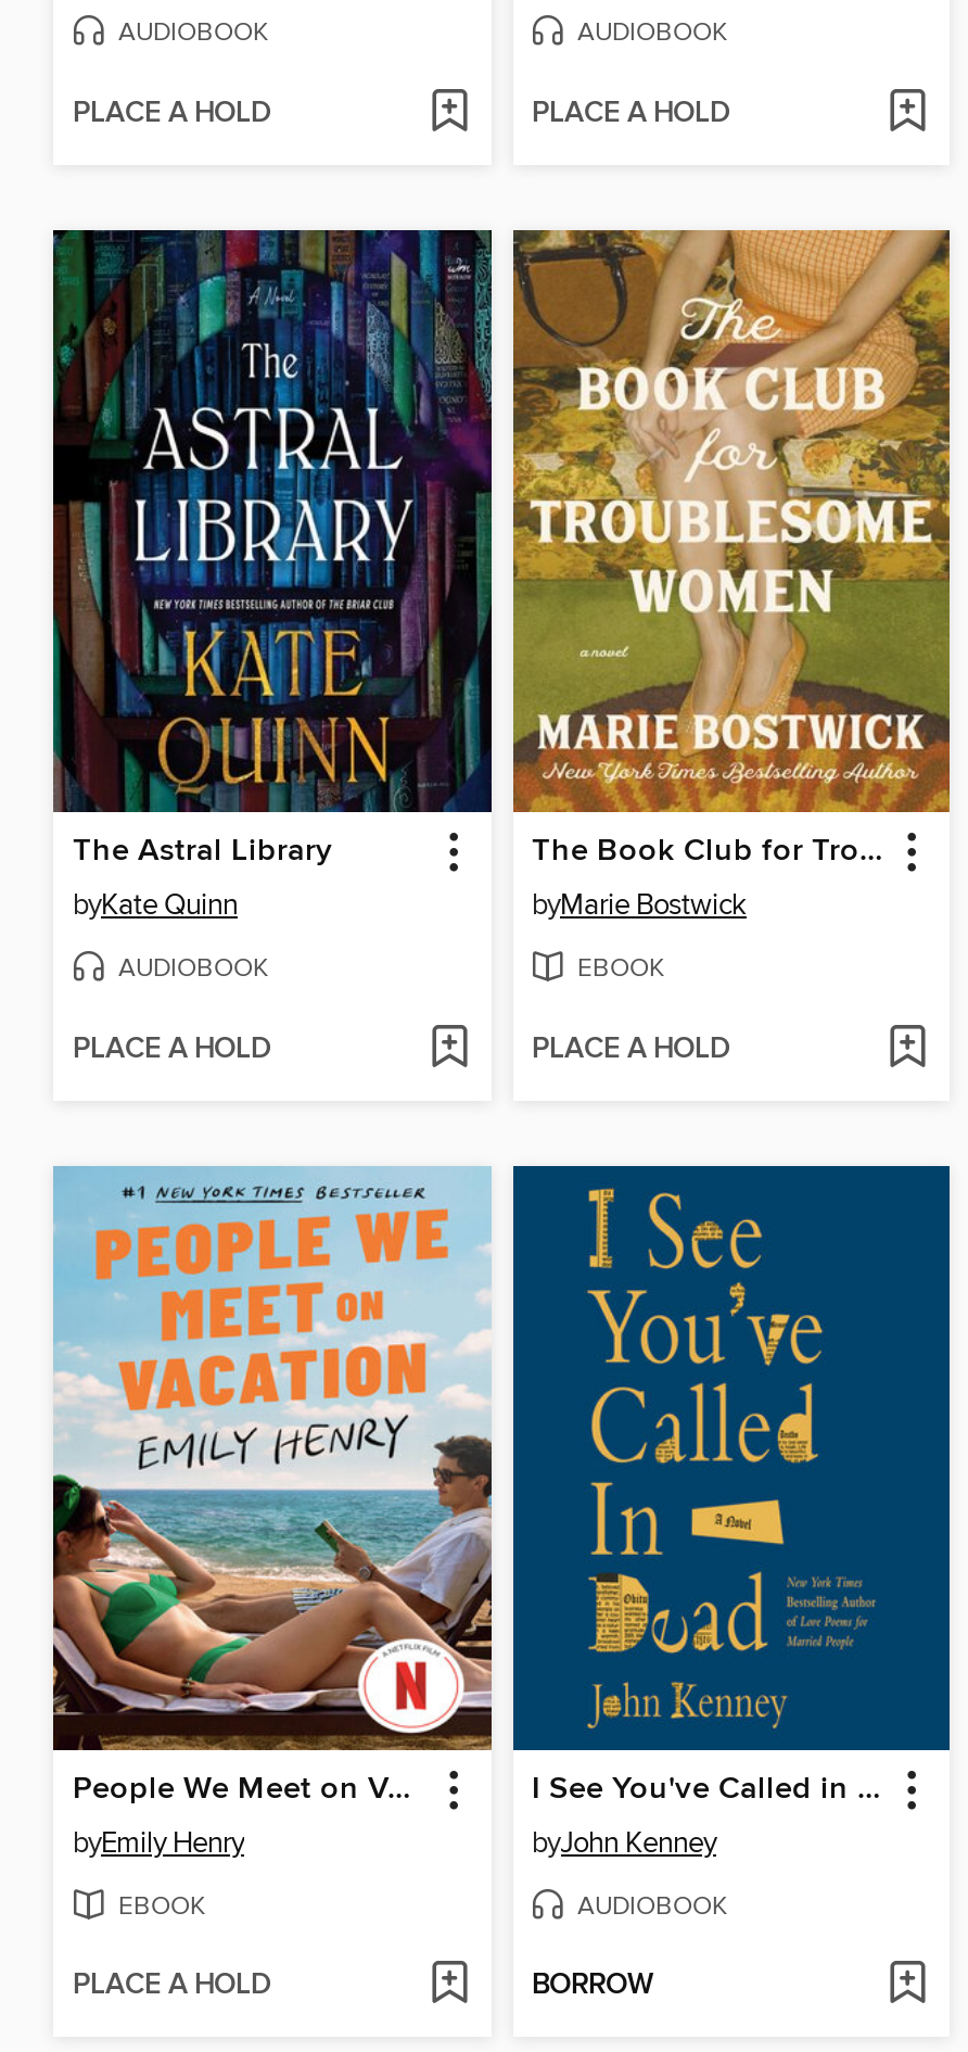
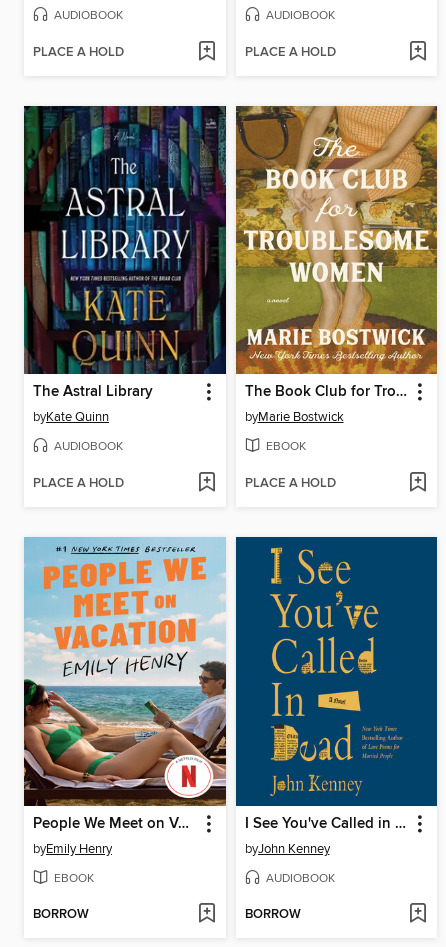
- PLACE A HOLD
+ BORROW
